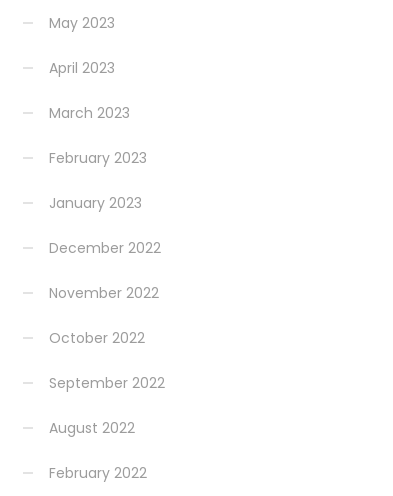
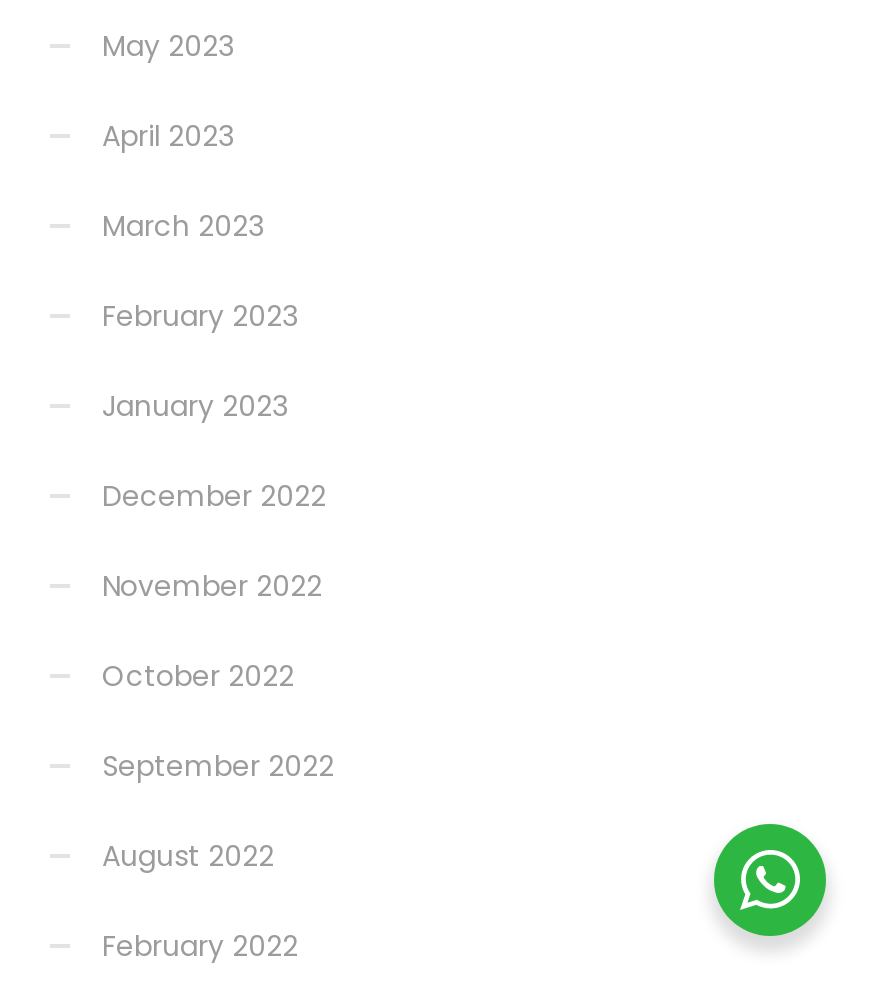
+ [image]
